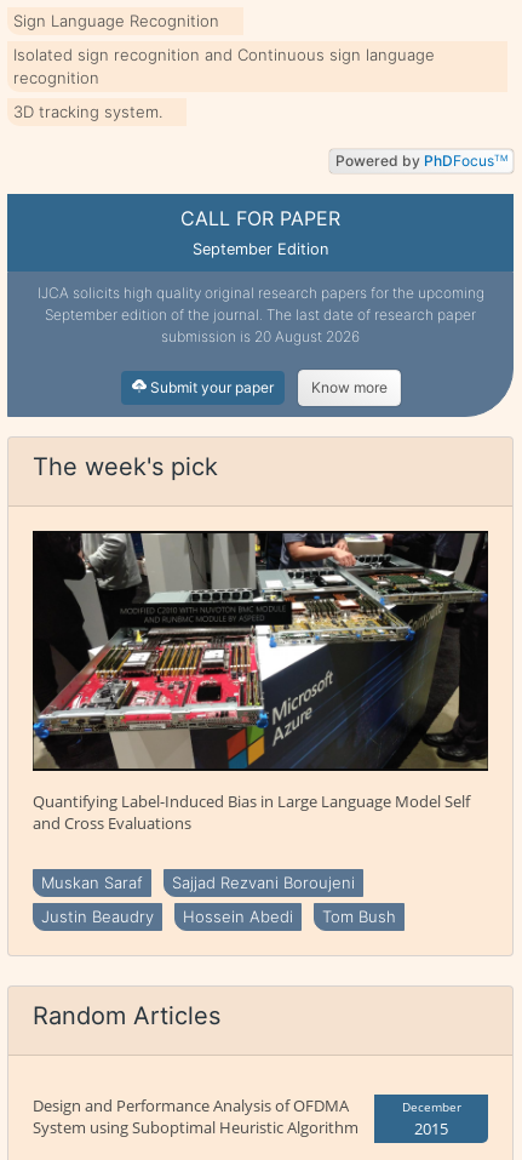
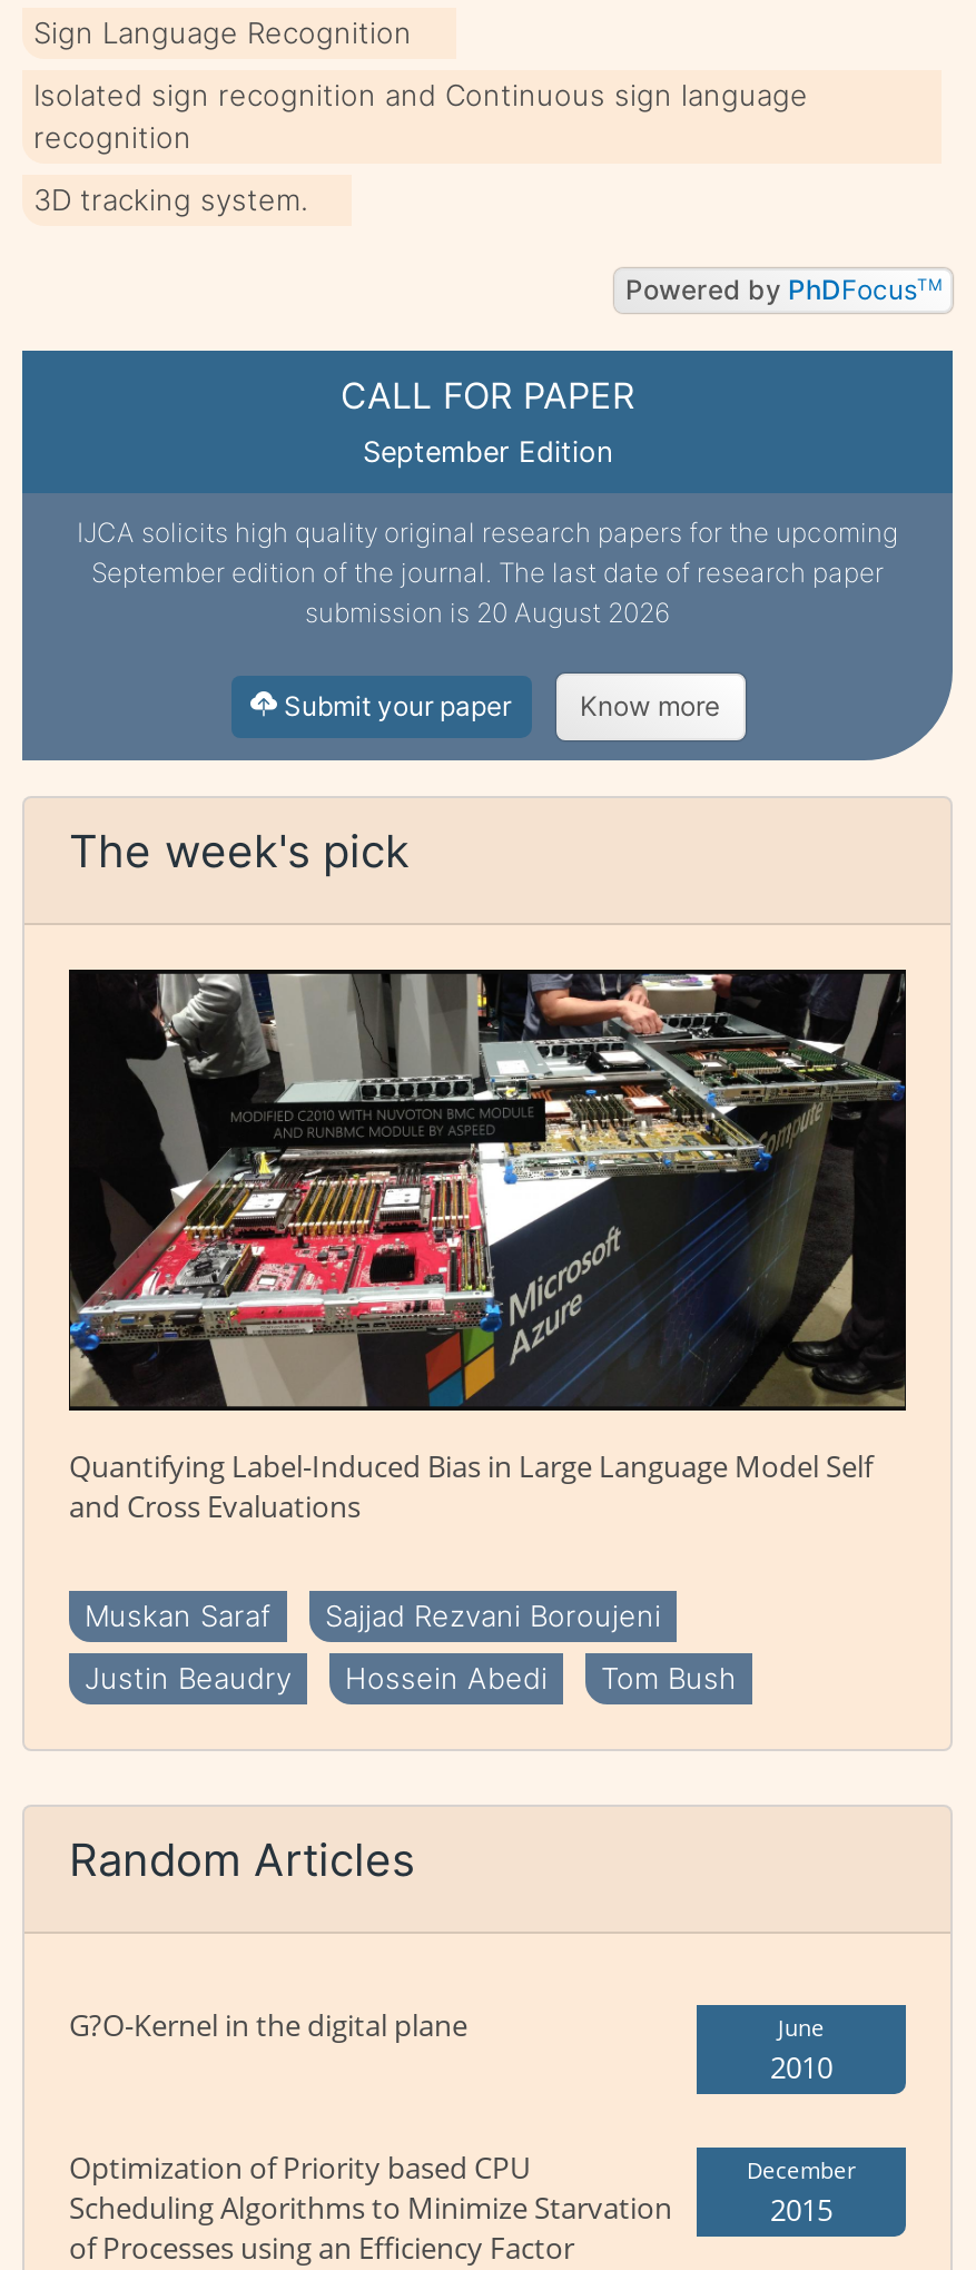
- Design and Performance Analysis of OFDMA
- System using Suboptimal Heuristic Algorithm
+ G?O-Kernel in the digital plane
+ June
+ 2010
+ Optimization of Priority based CPU
+ Scheduling Algorithms to Minimize Starvation
+ of Processes using an Efficiency Factor
